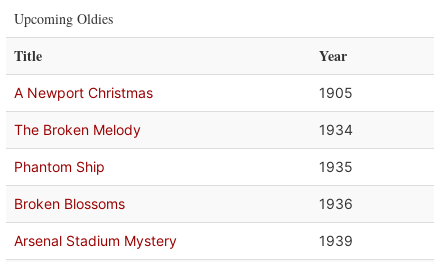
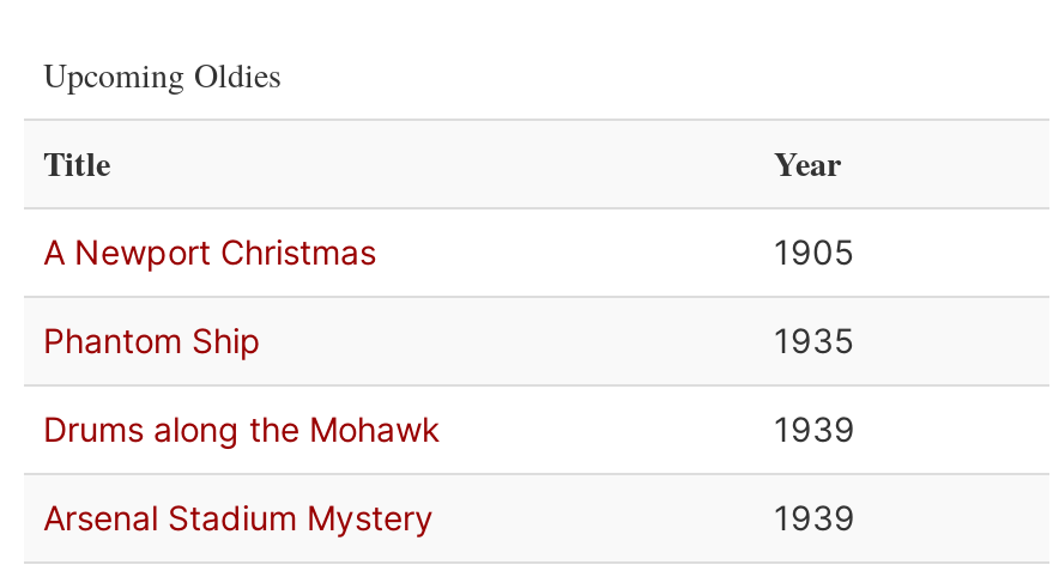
- The Broken Melody
- 1934

- Broken Blossoms
- 1936
+ Drums along the Mohawk
+ 1939
